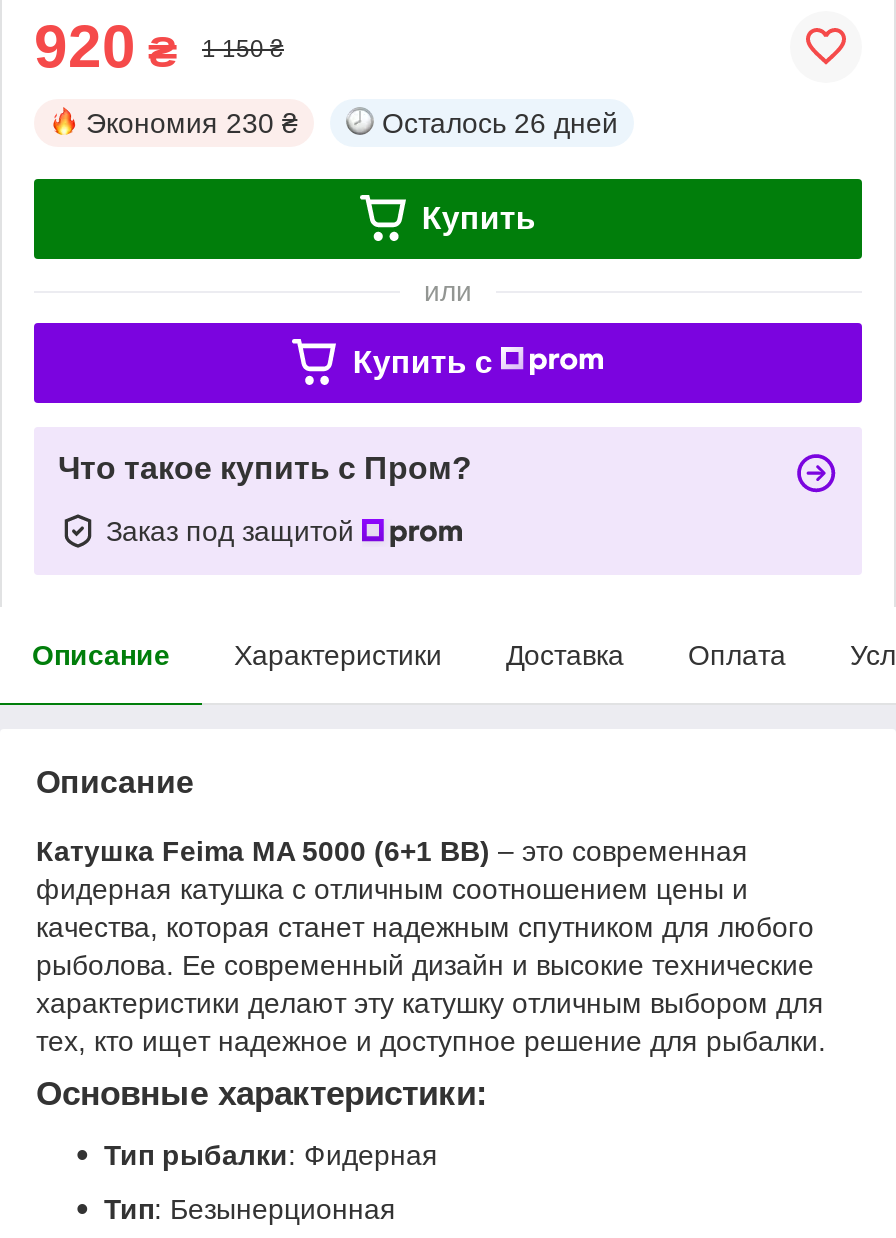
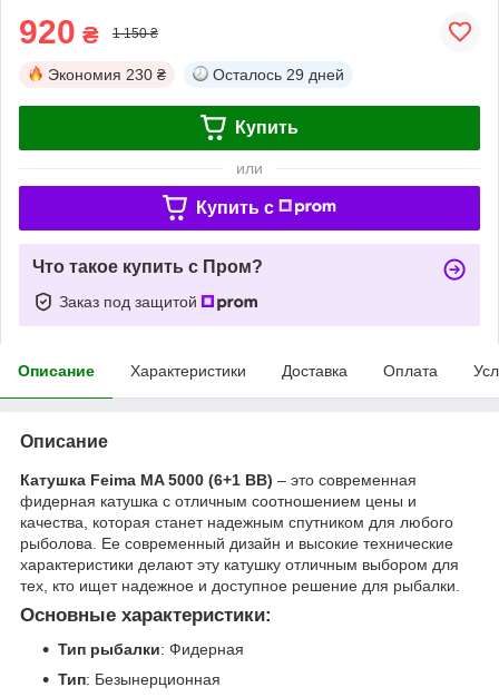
- Осталось 26 дней
+ Осталось 29 дней
